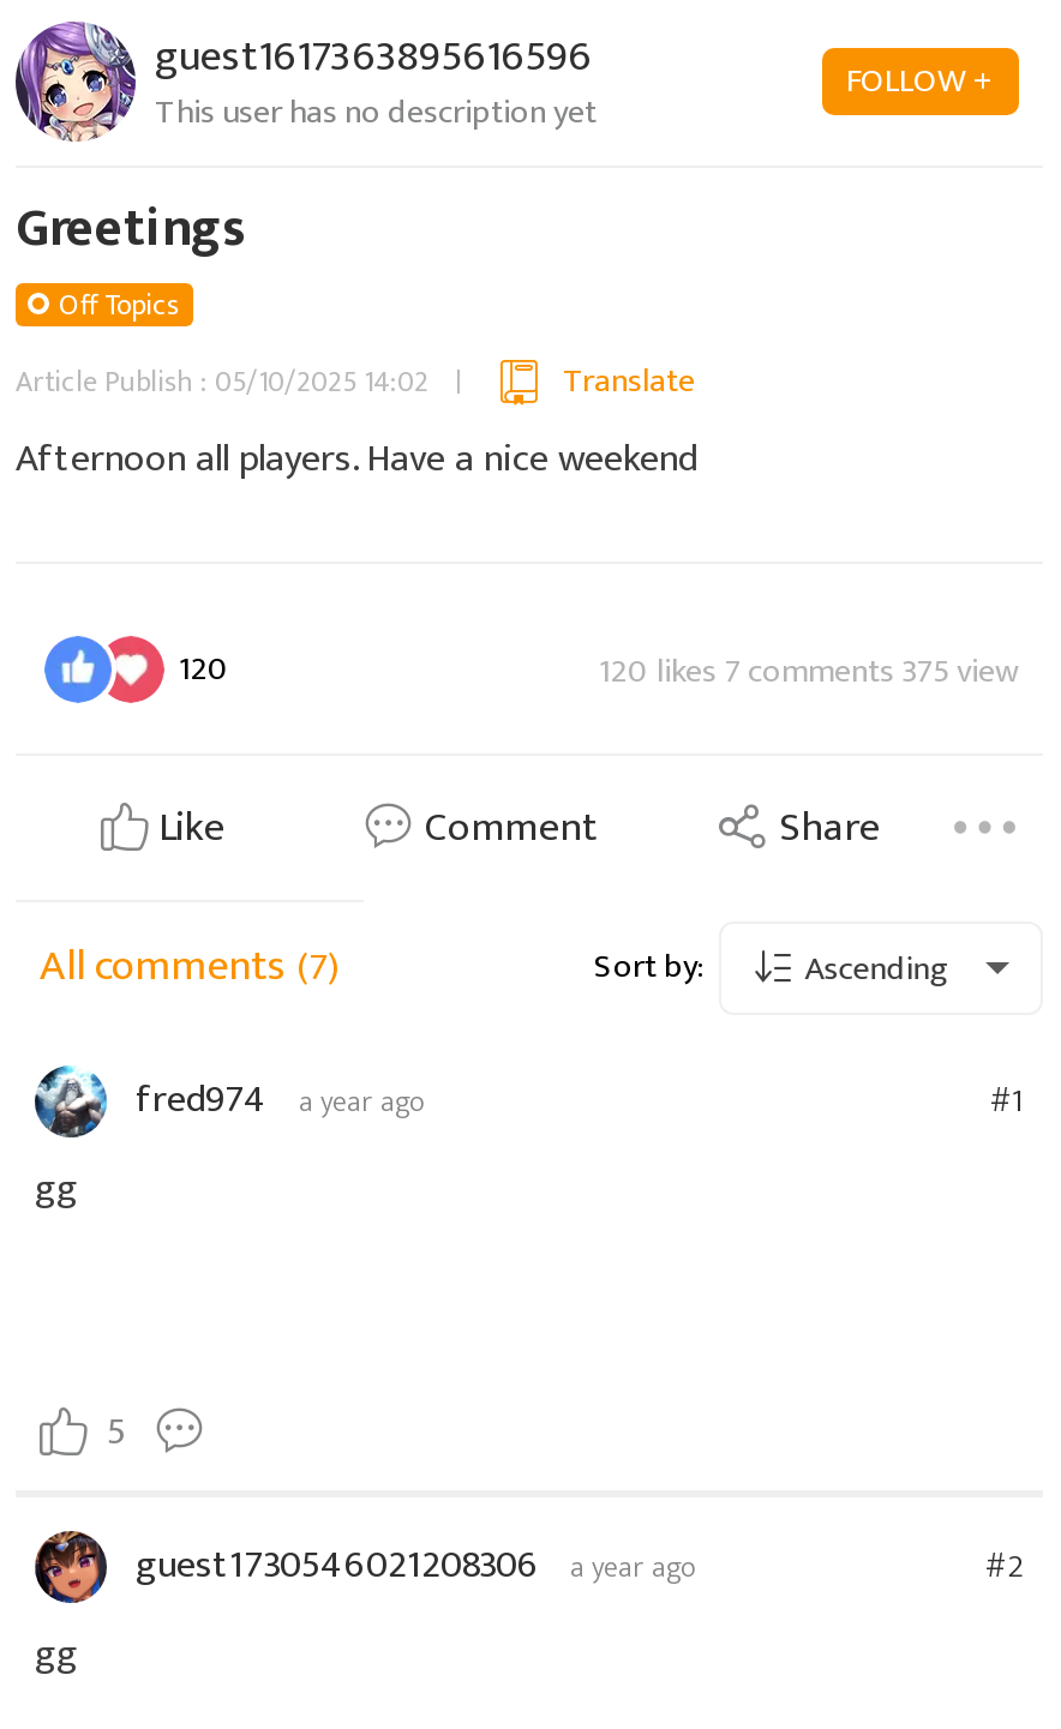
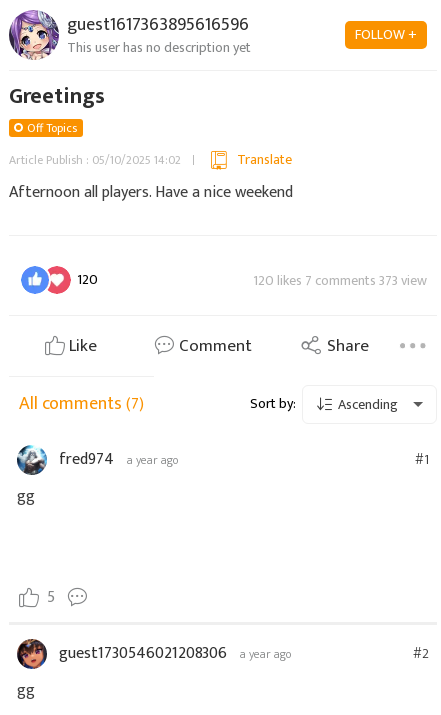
- 120 likes 7 comments 375 view
+ 120 likes 7 comments 373 view
